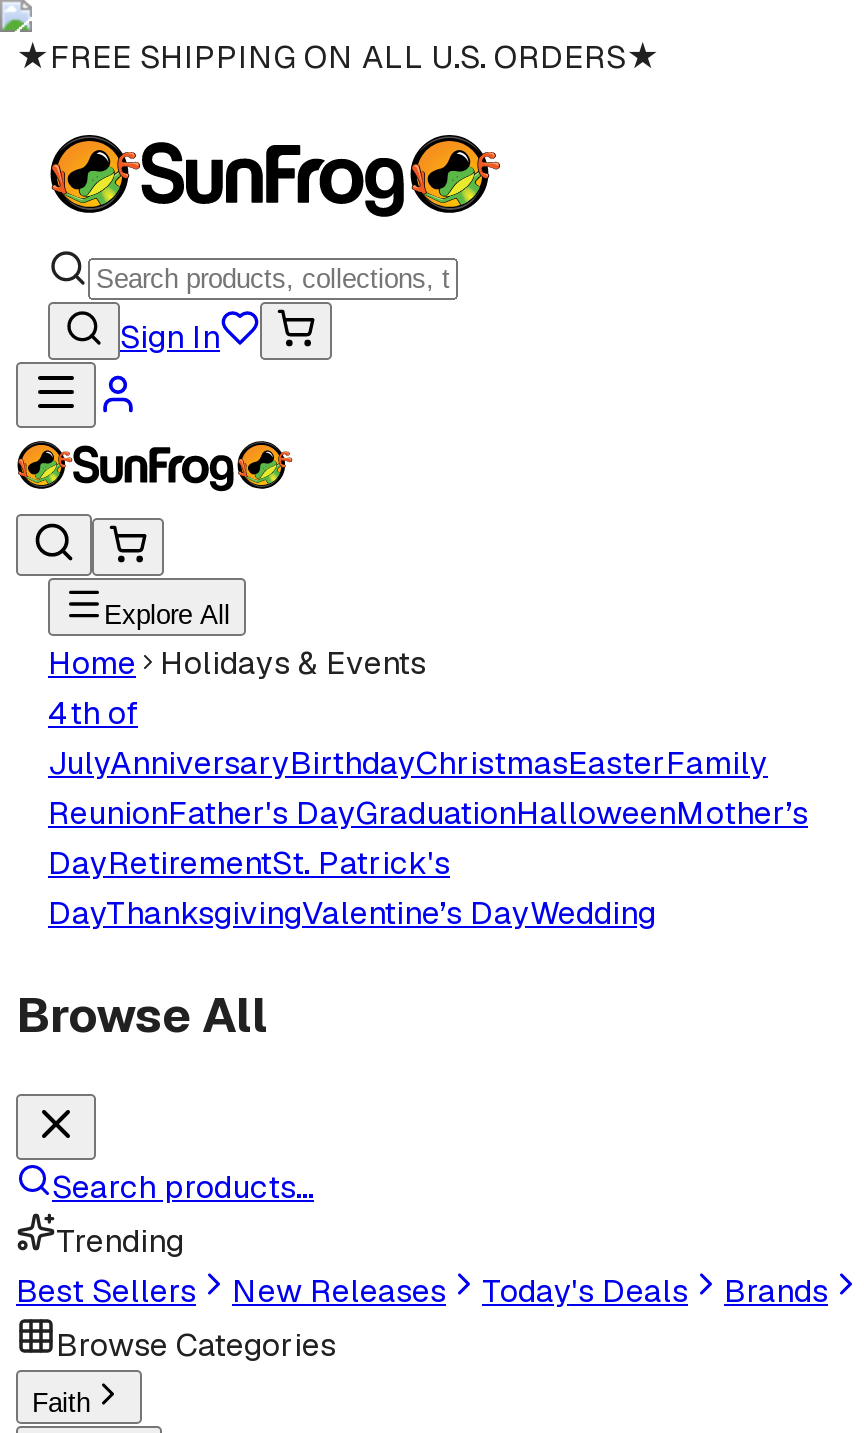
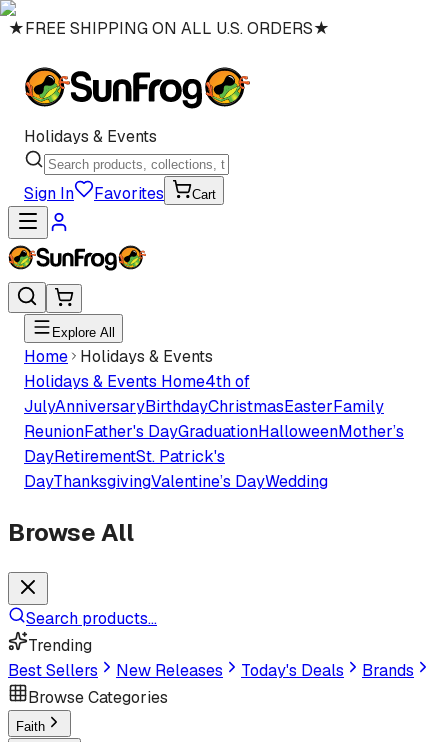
+ Holidays & Events

+ Favorites
+ Cart

- 4th of
+ Holidays & Events Home4th of
